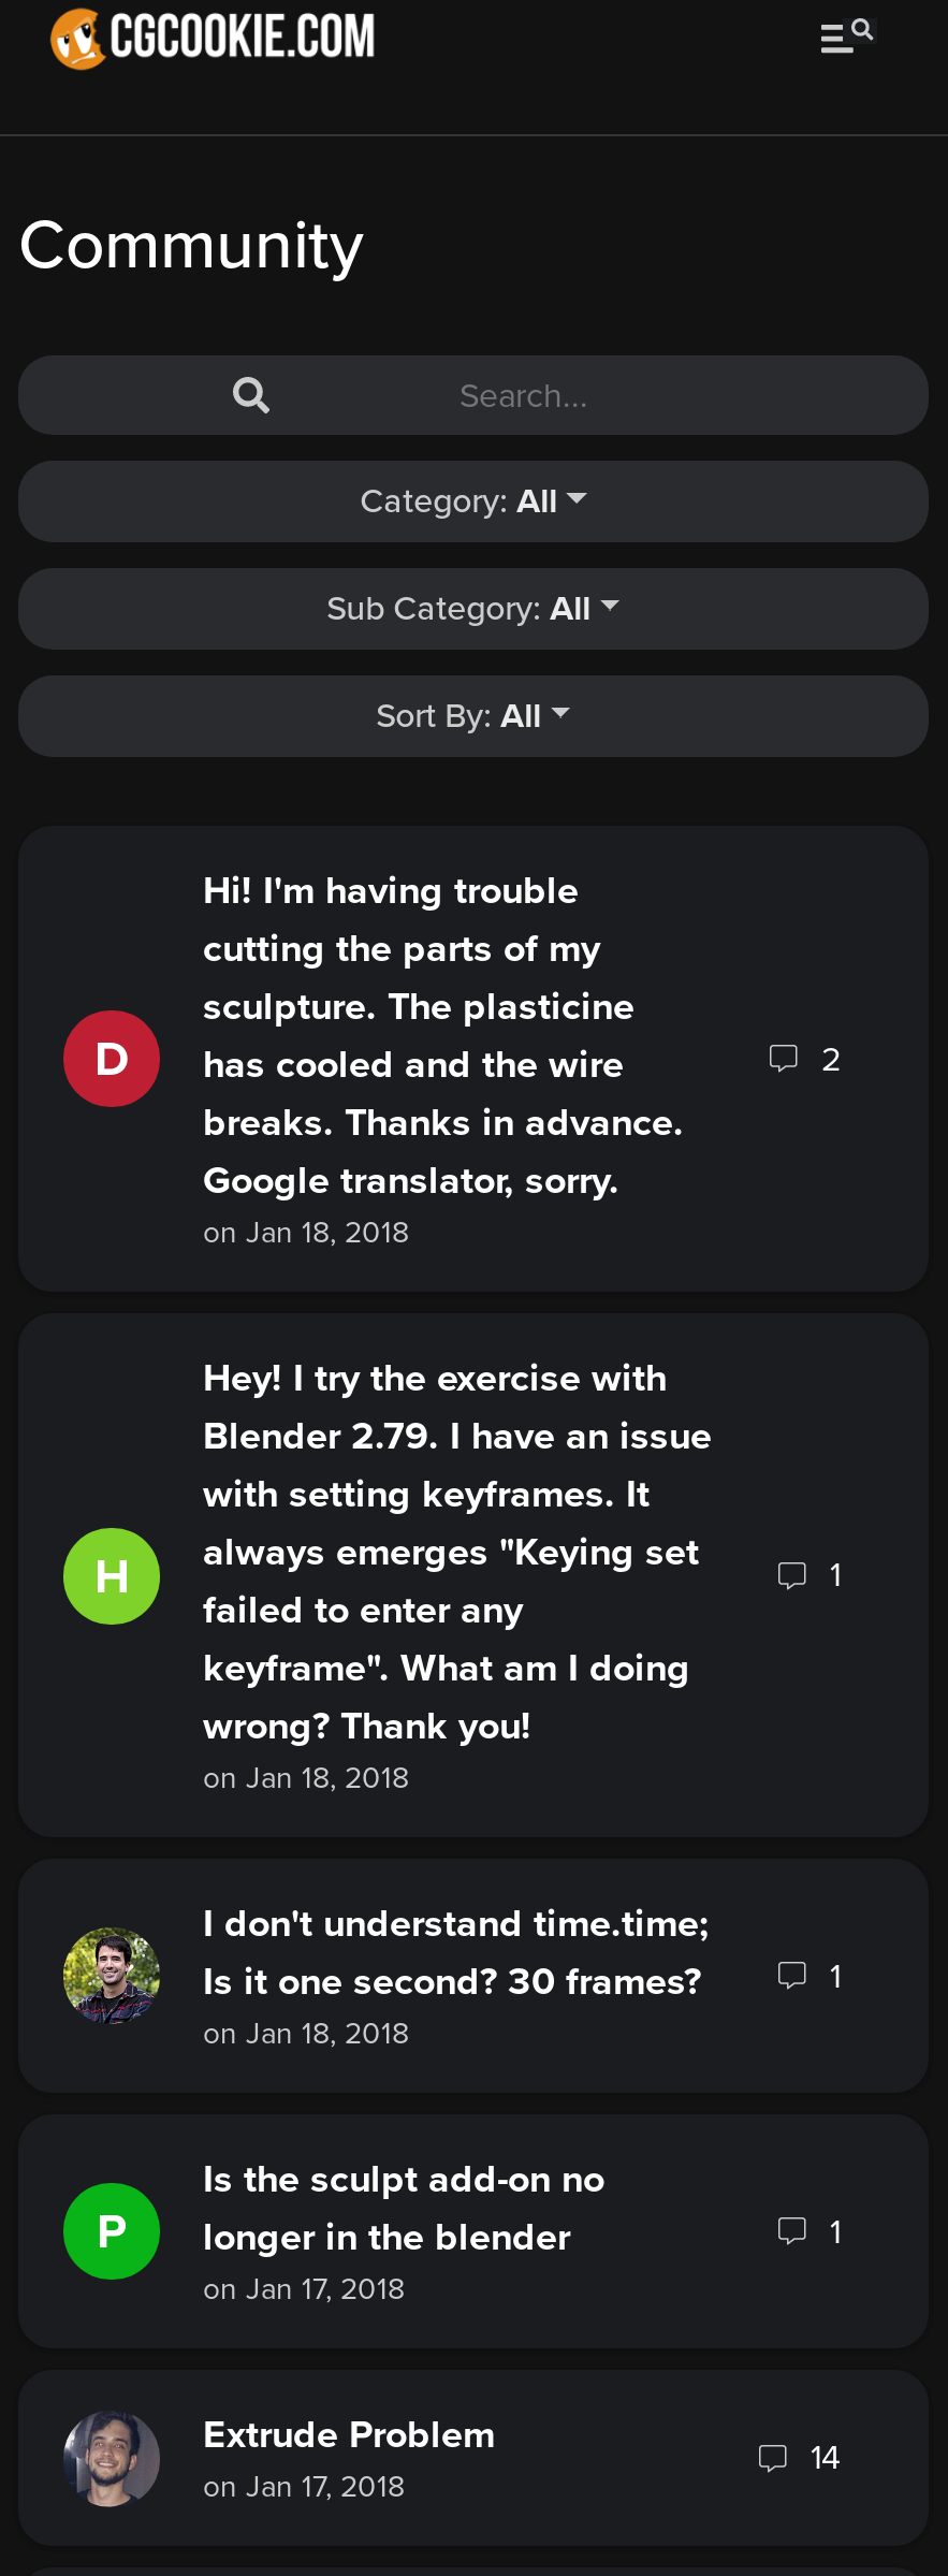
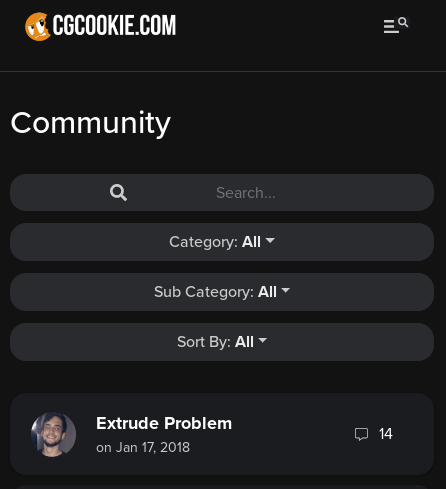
- Hi! I'm having trouble
- cutting the parts of my
- sculpture. The plasticine
- has cooled and the wire
- breaks. Thanks in advance.
- Google translator, sorry.
- on Jan 18, 2018

- D

- 2

- Hey! I try the exercise with
- Blender 2.79. I have an issue
- with setting keyframes. It
- always emerges "Keying set
- failed to enter any
- keyframe". What am I doing
- wrong? Thank you!
- on Jan 18, 2018

- H

- 1

- [image]
- I don't understand time.time;
- Is it one second? 30 frames?
- on Jan 18, 2018

- 1

- Is the sculpt add-on no
- longer in the blender
- on Jan 17, 2018

- P

- 1
